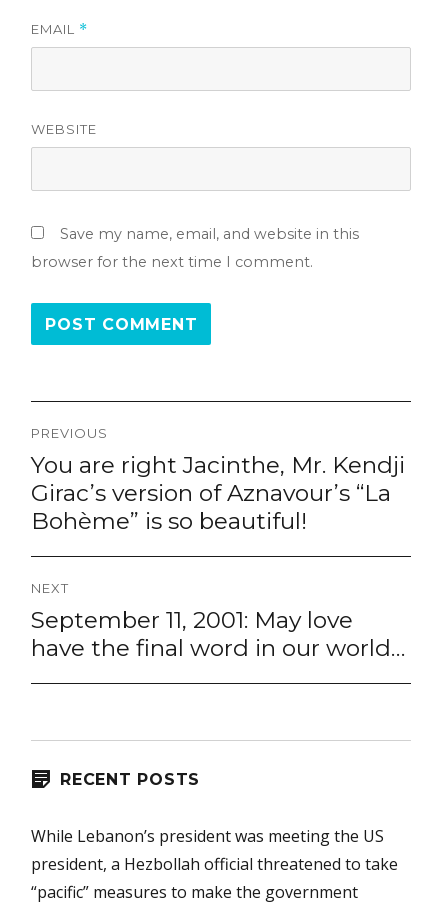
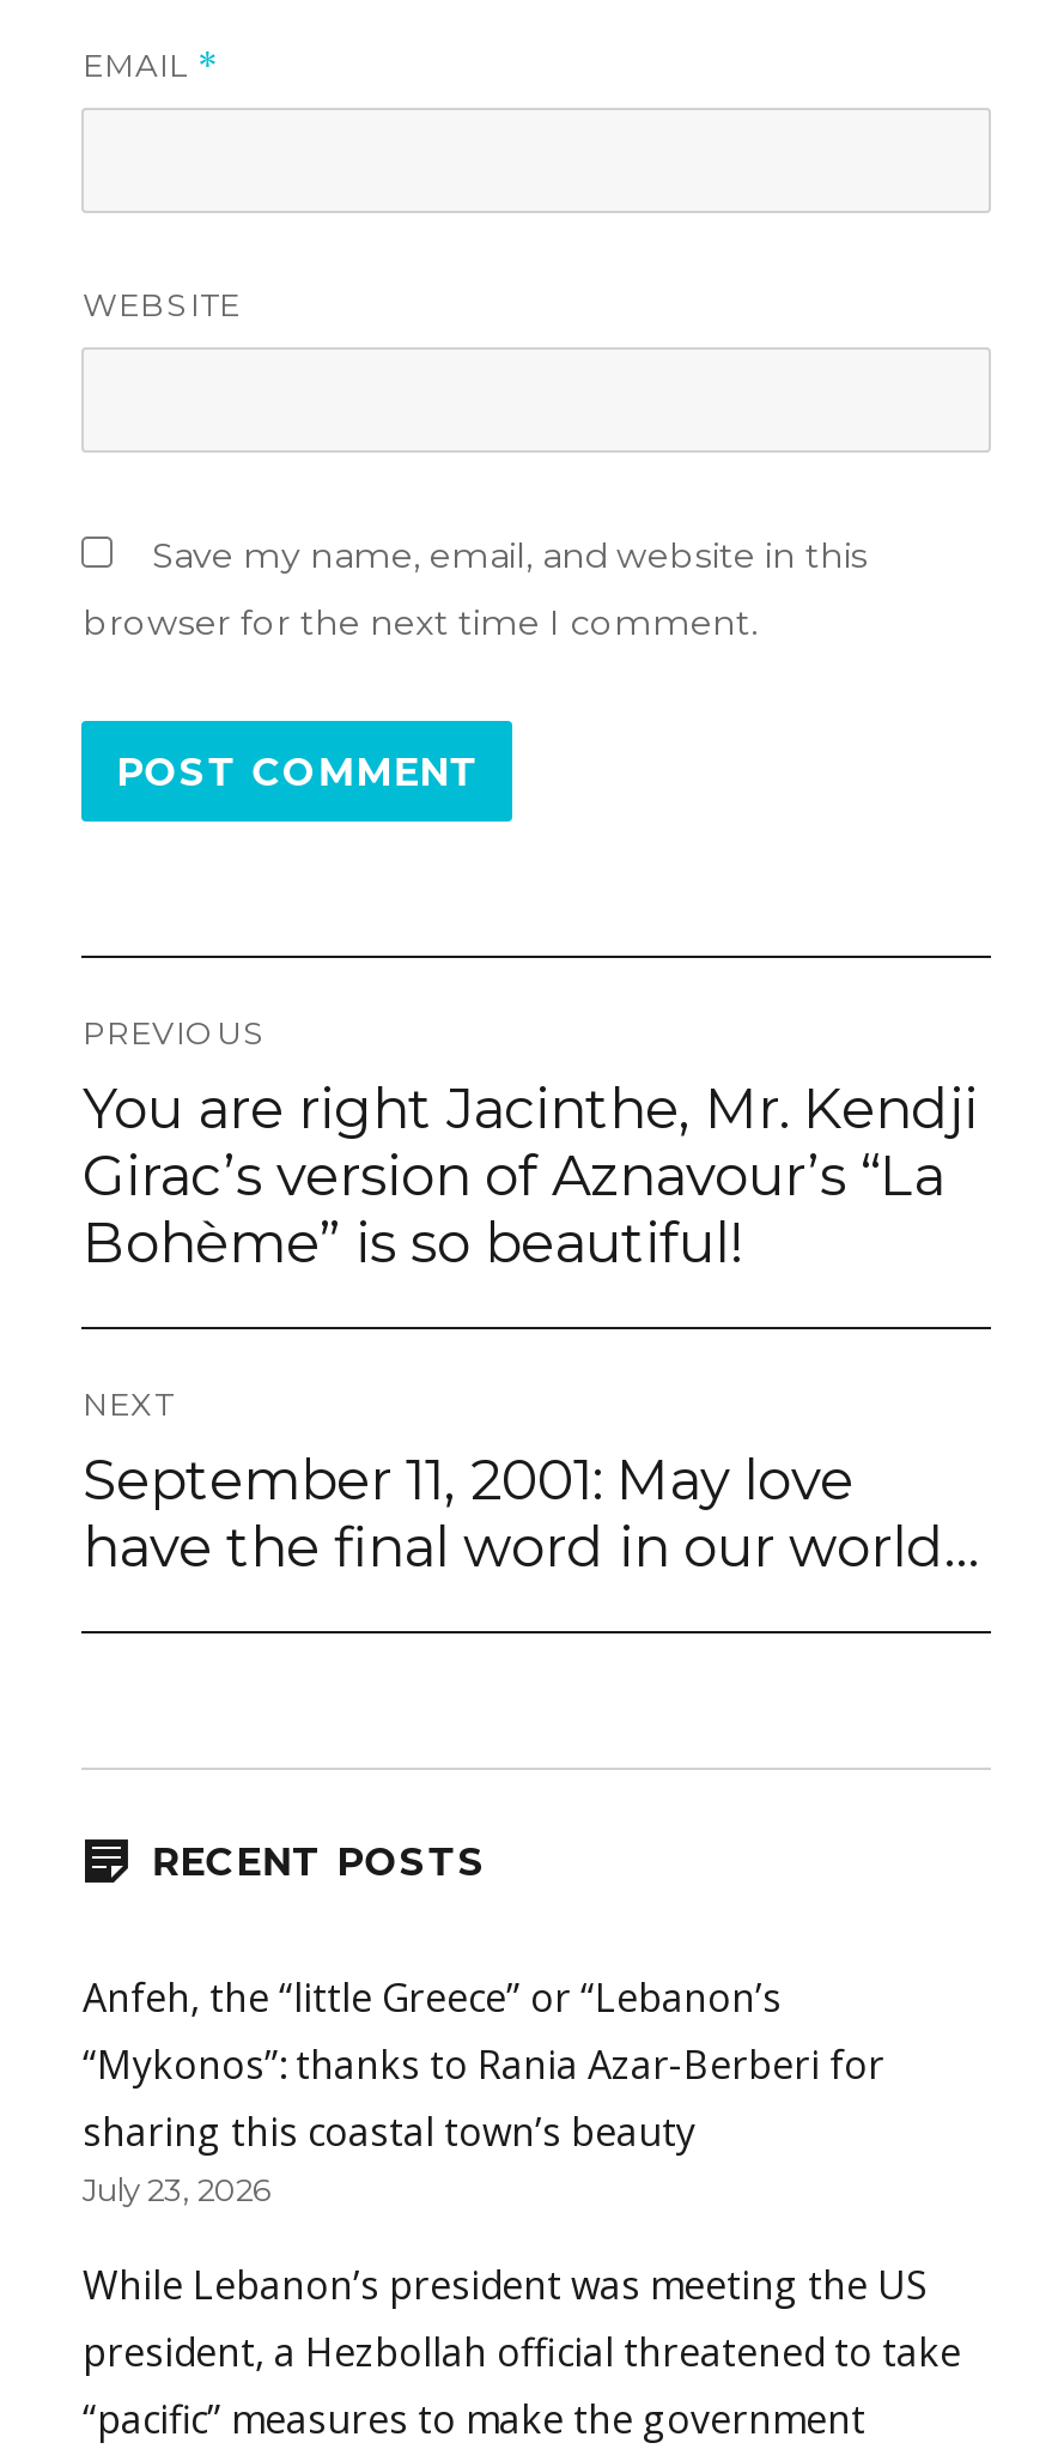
+ Anfeh, the “little Greece” or “Lebanon’s
+ “Mykonos”: thanks to Rania Azar-Berberi for
+ sharing this coastal town’s beauty
+ July 23, 2026
